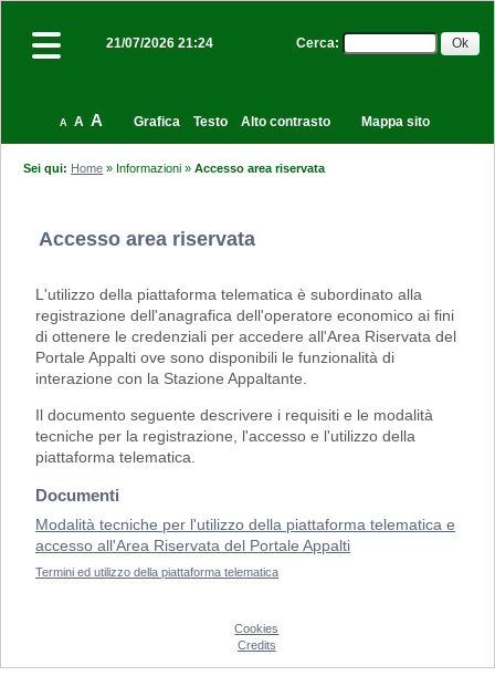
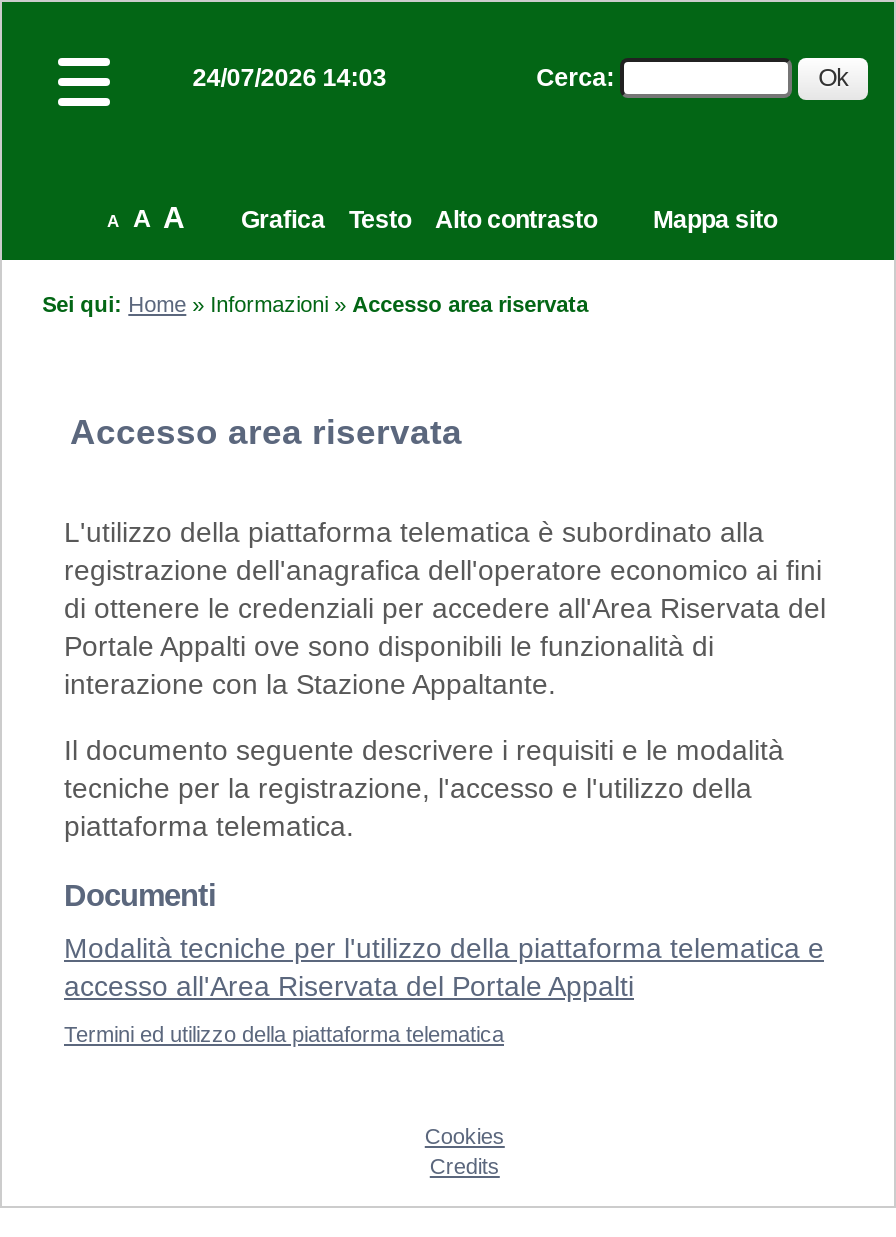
- 21/07/2026 21:24
+ 24/07/2026 14:03
